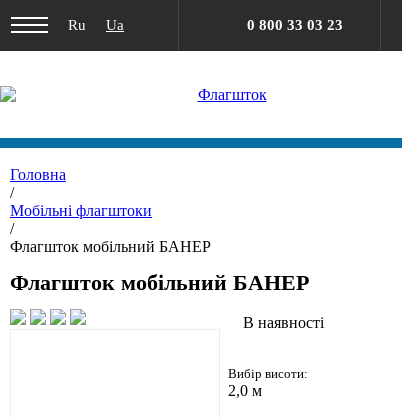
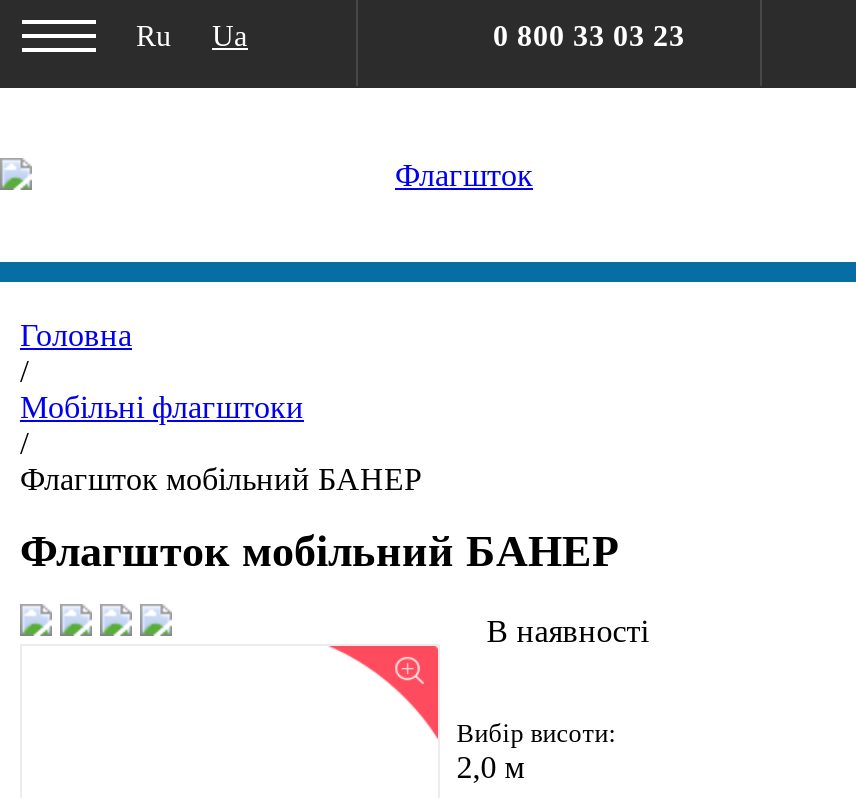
+ [image]
